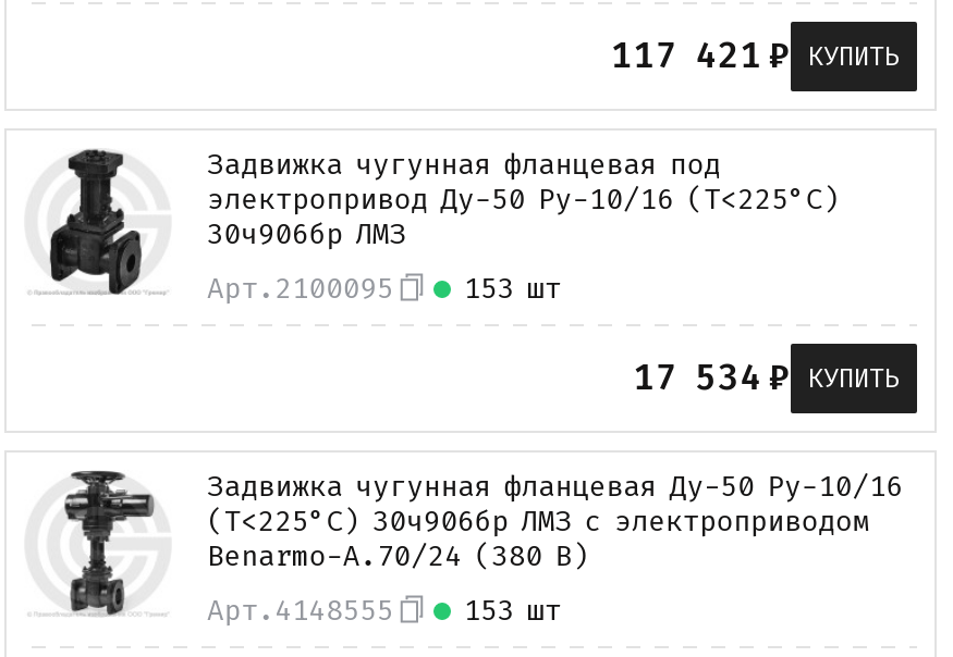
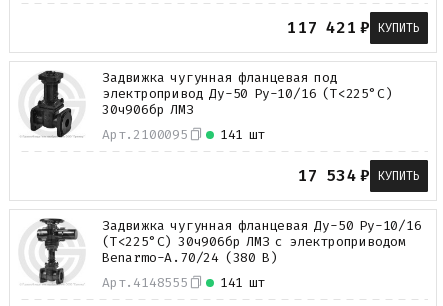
- Арт. 2100095 153 шт
+ Арт. 2100095 141 шт

- Арт. 4148555 153 шт
+ Арт. 4148555 141 шт
